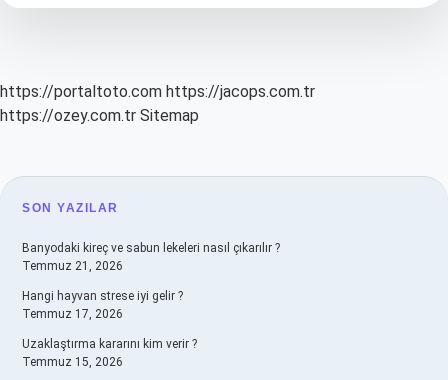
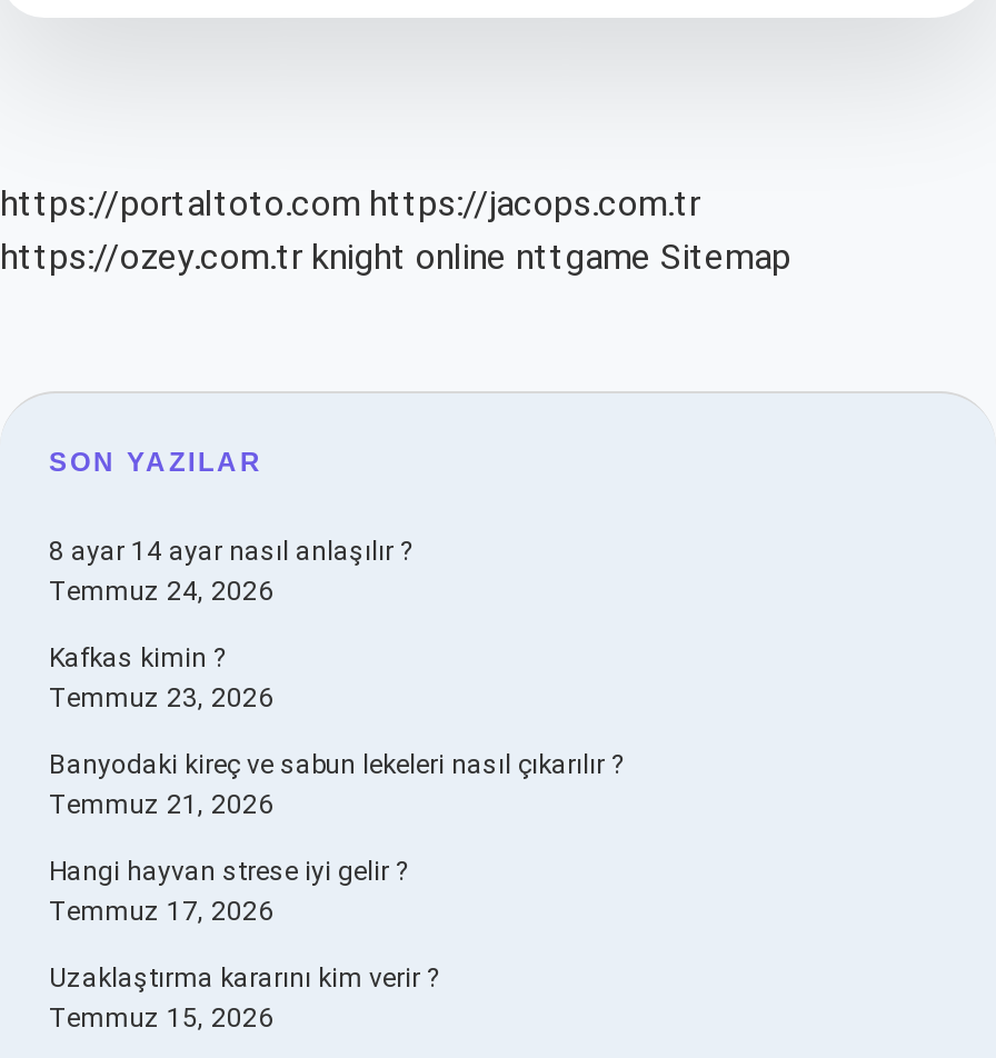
- https://ozey.com.tr Sitemap
+ https://ozey.com.tr knight online nttgame Sitemap

+ 8 ayar 14 ayar nasıl anlaşılır ?
+ Temmuz 24, 2026
+ Kafkas kimin ?
+ Temmuz 23, 2026
